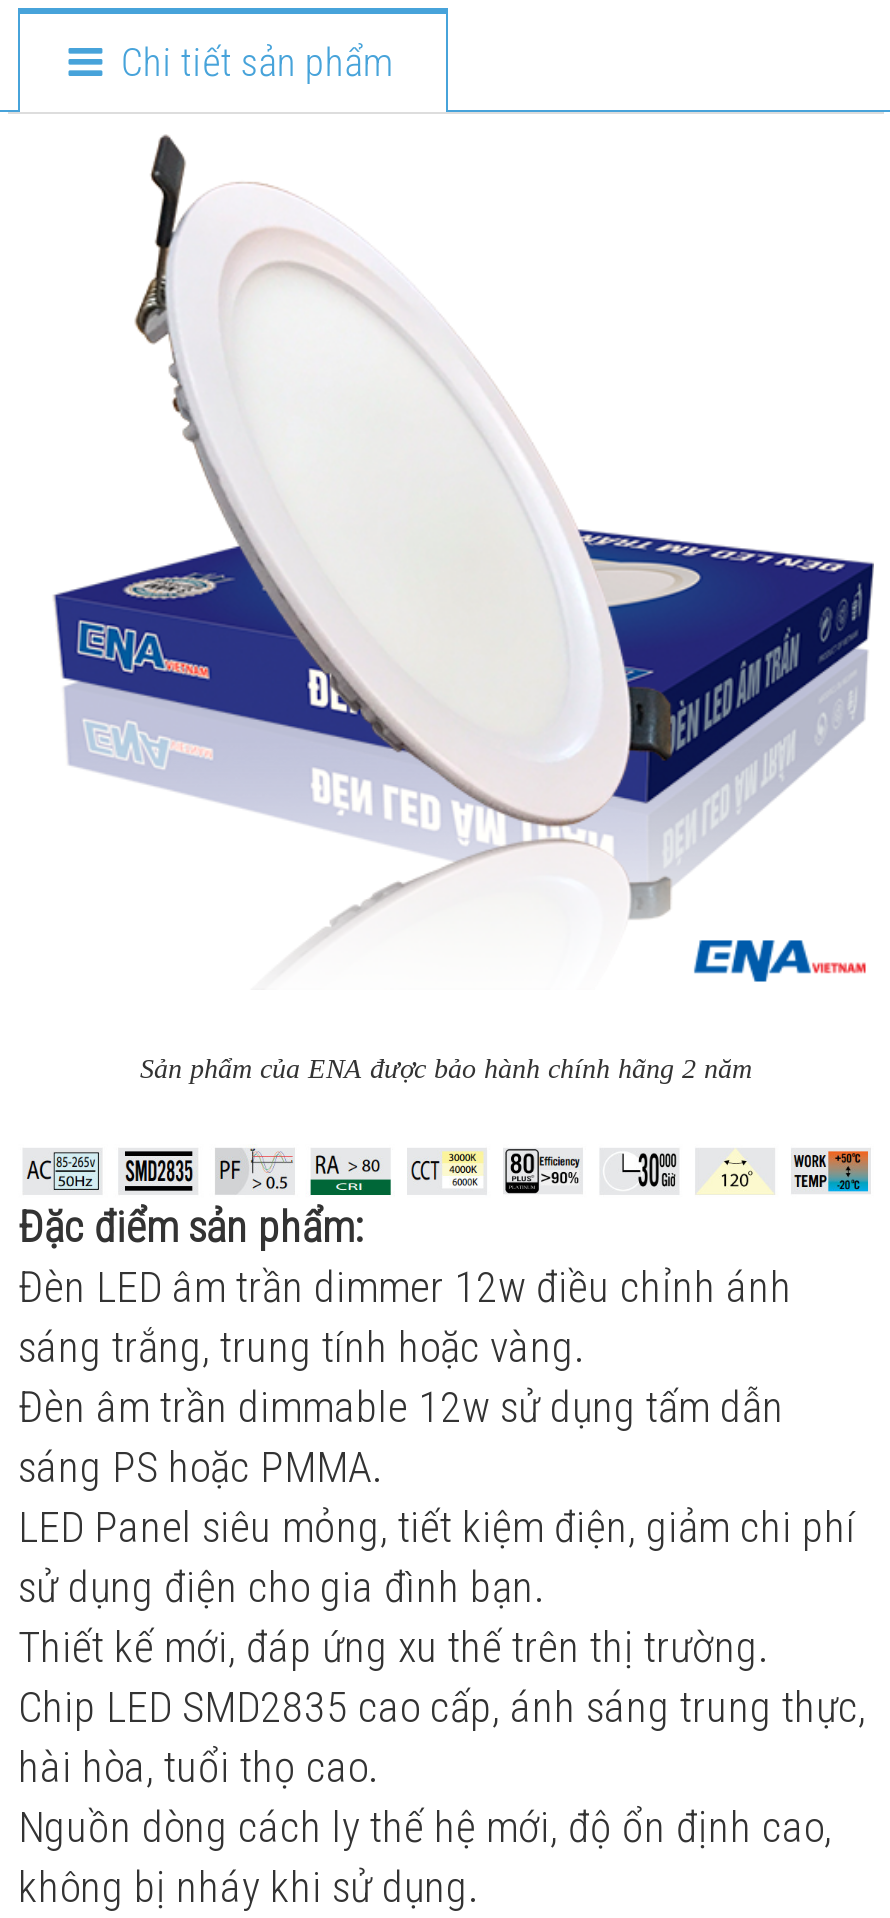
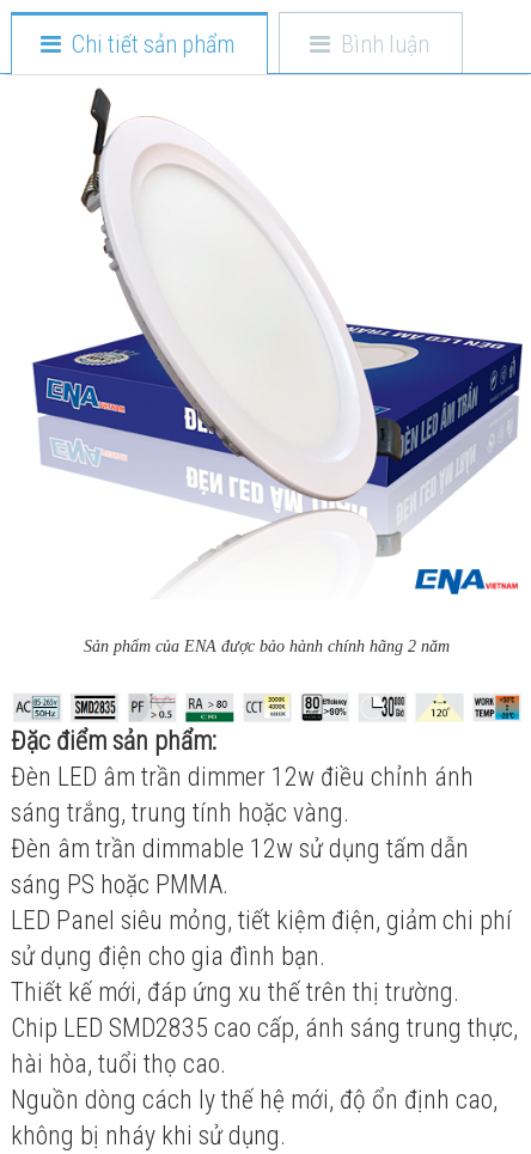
+ Bình luận
